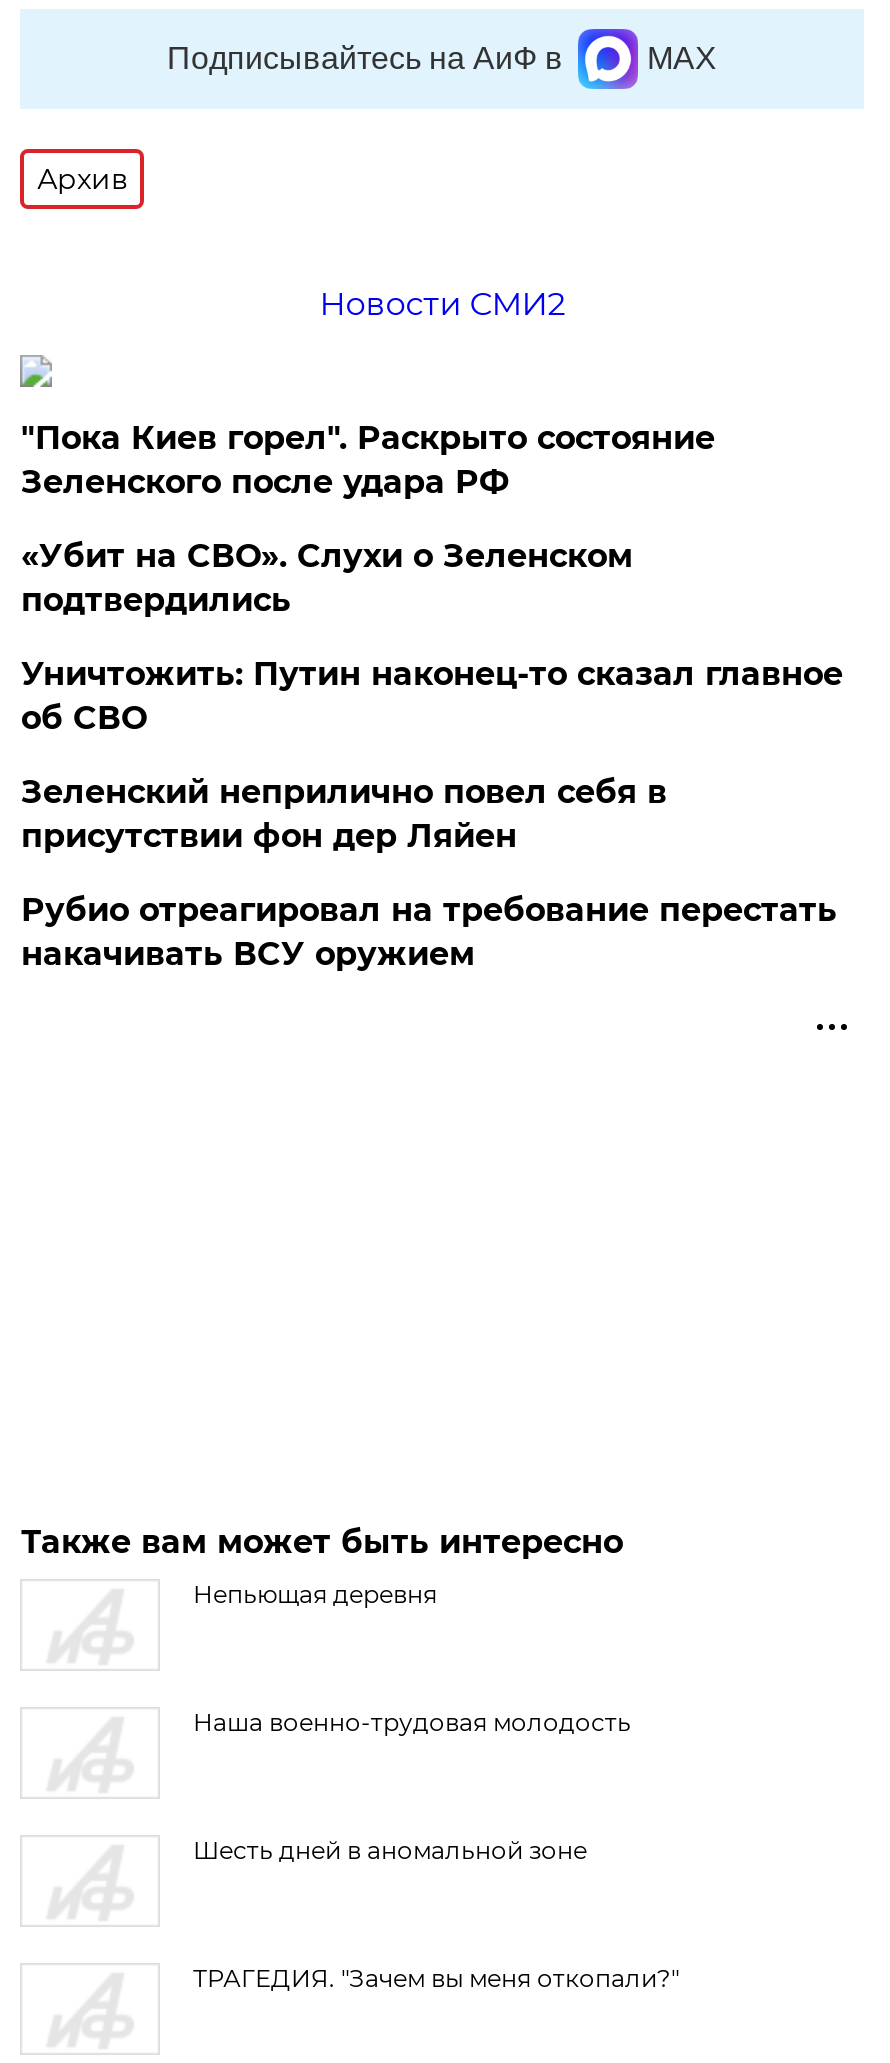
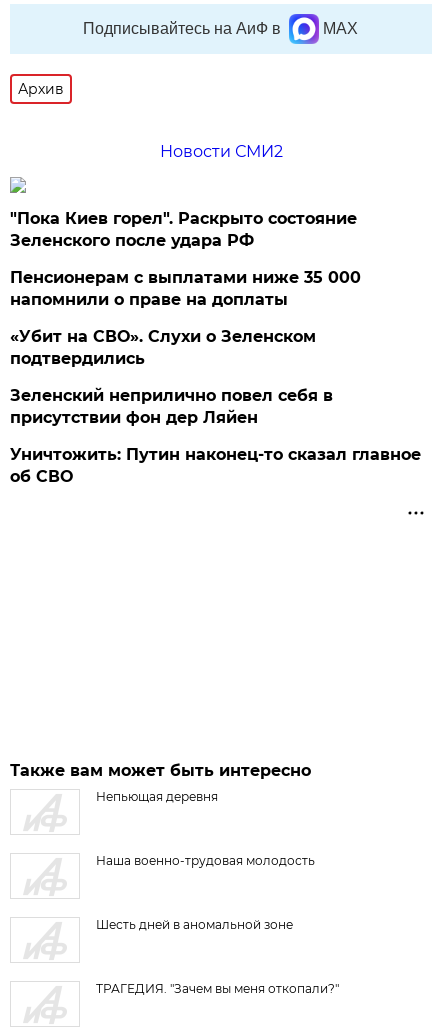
+ Пенсионерам с выплатами ниже 35 000
+ напомнили о праве на доплаты

moved down: «Убит на СВО». Слухи о Зеленском | подтвердились

moved down: Уничтожить: Путин наконец-то сказал главное | об СВО

- Рубио отреагировал на требование перестать
- накачивать ВСУ оружием
